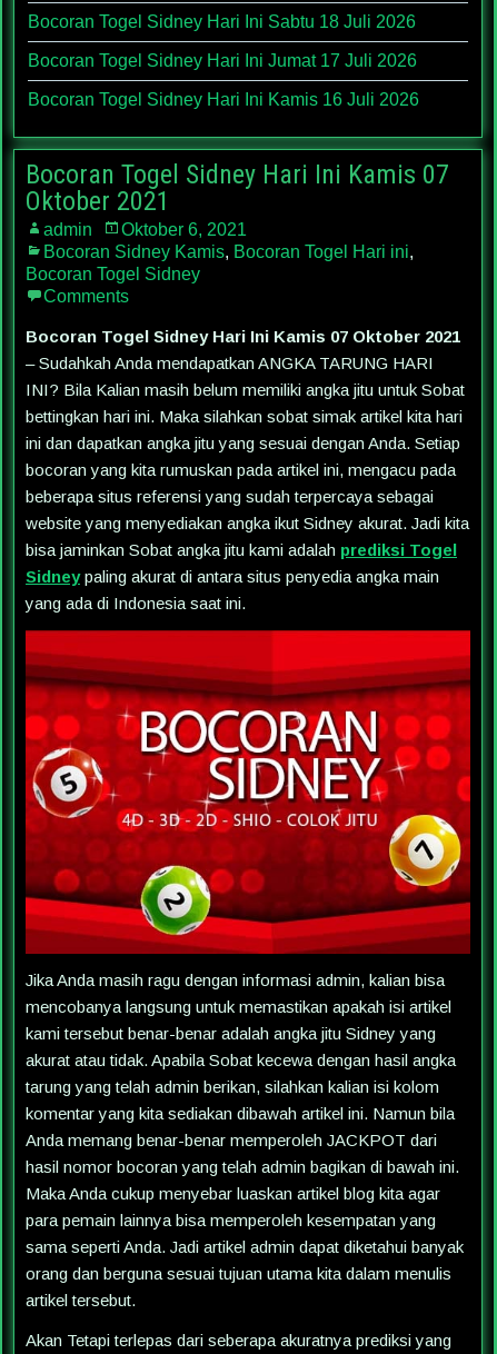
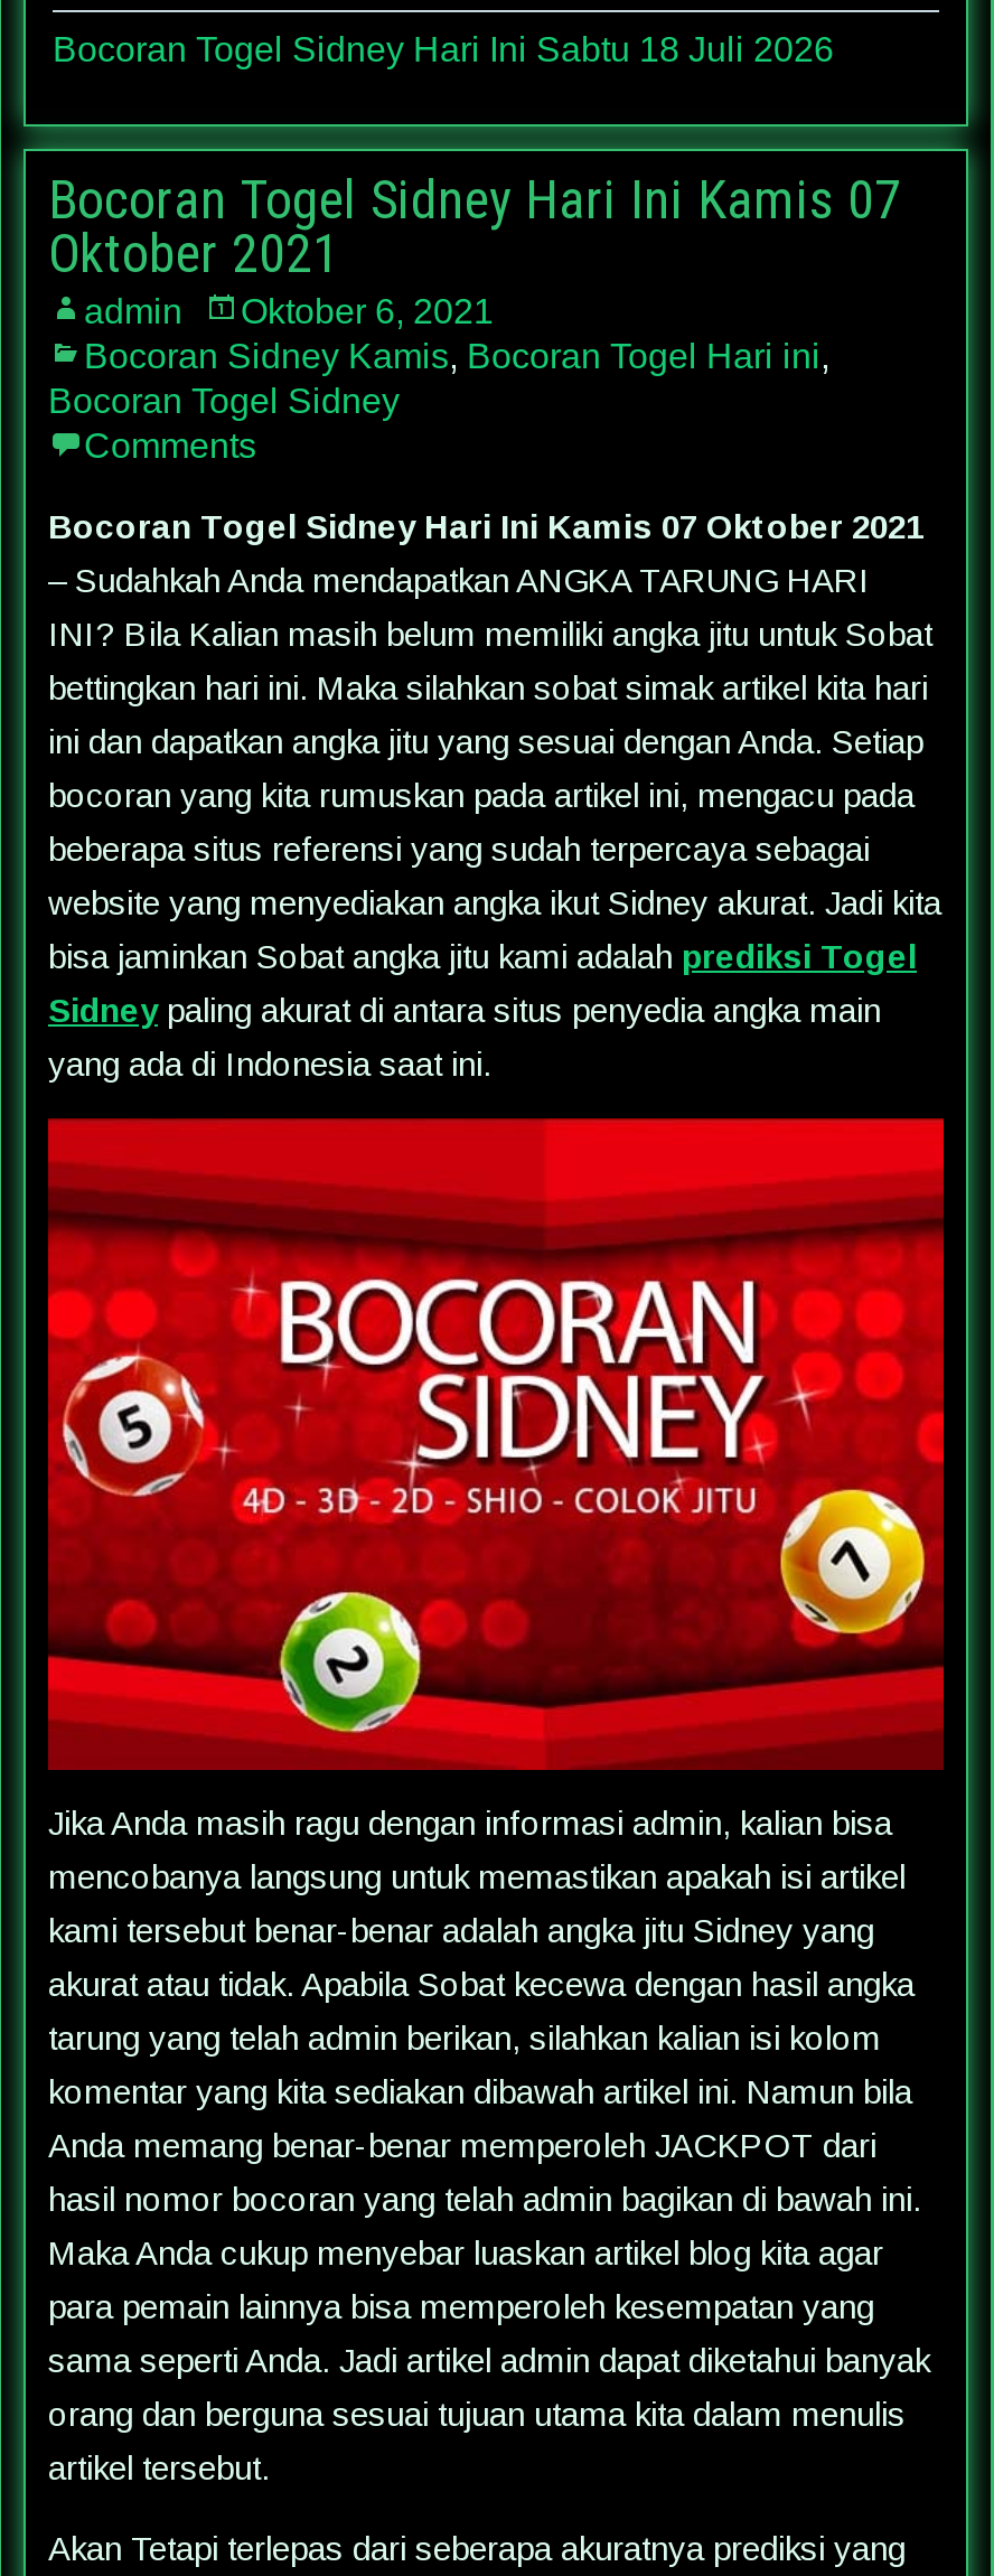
- Bocoran Togel Sidney Hari Ini Jumat 17 Juli 2026
- Bocoran Togel Sidney Hari Ini Kamis 16 Juli 2026
